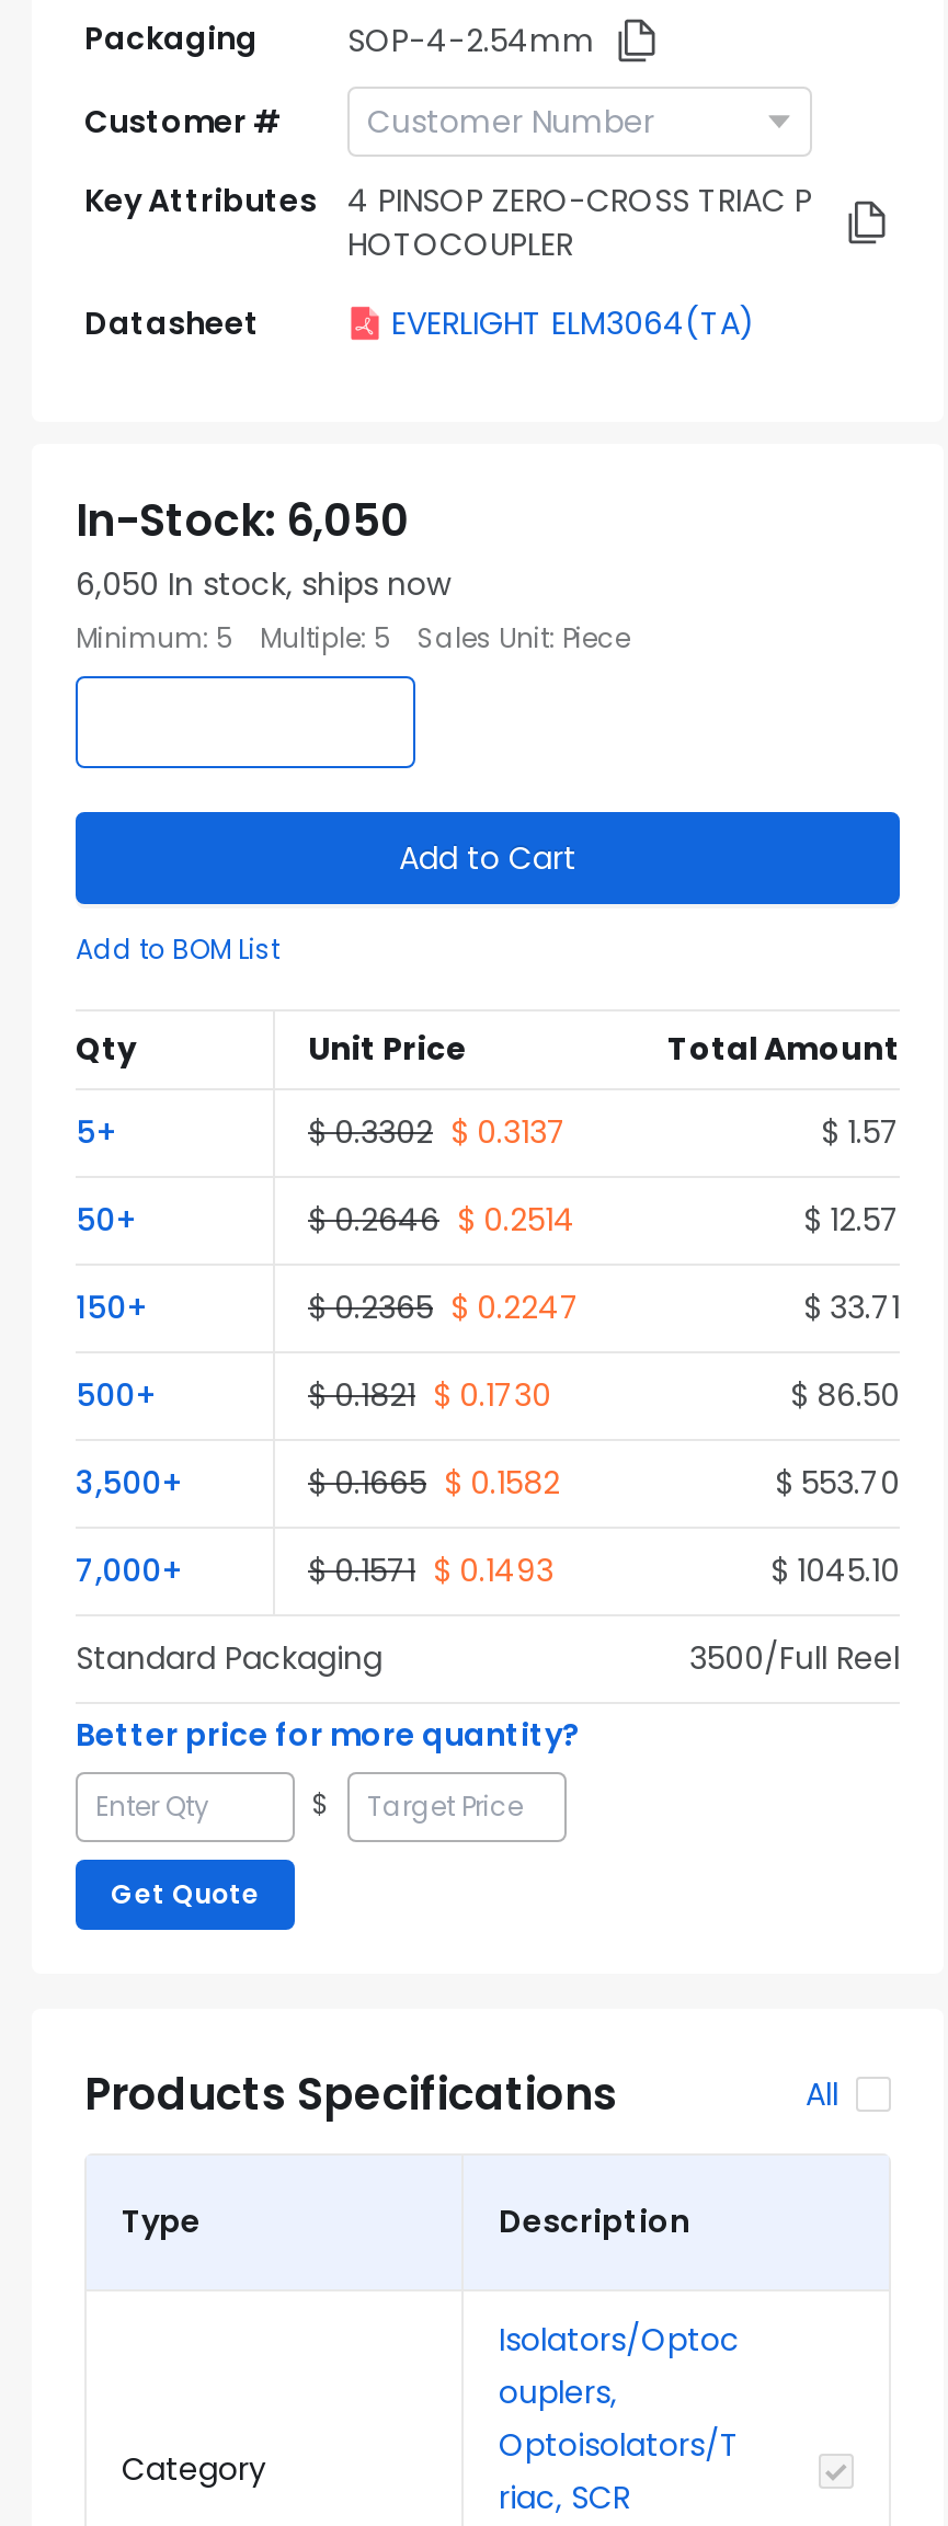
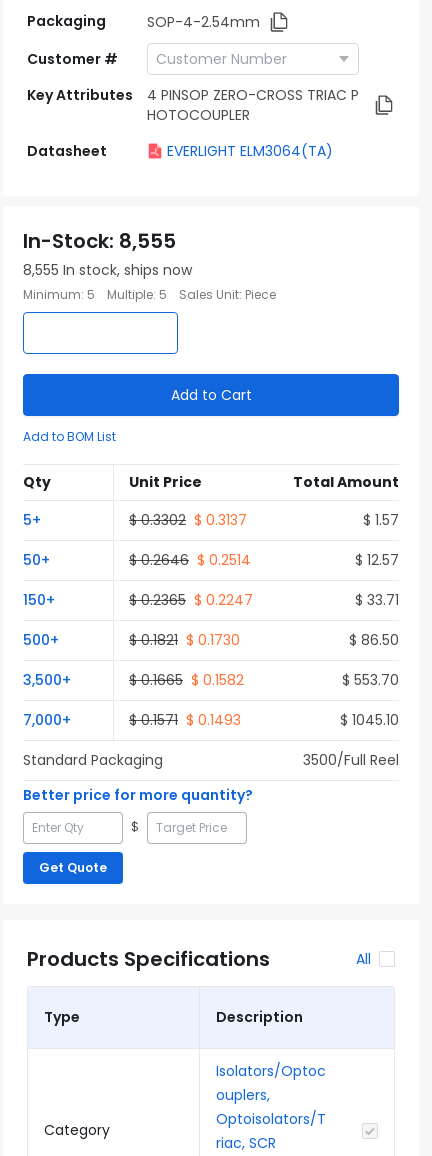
- In-Stock: 6,050
+ In-Stock: 8,555

- 6,050 In stock, ships now
+ 8,555 In stock, ships now
